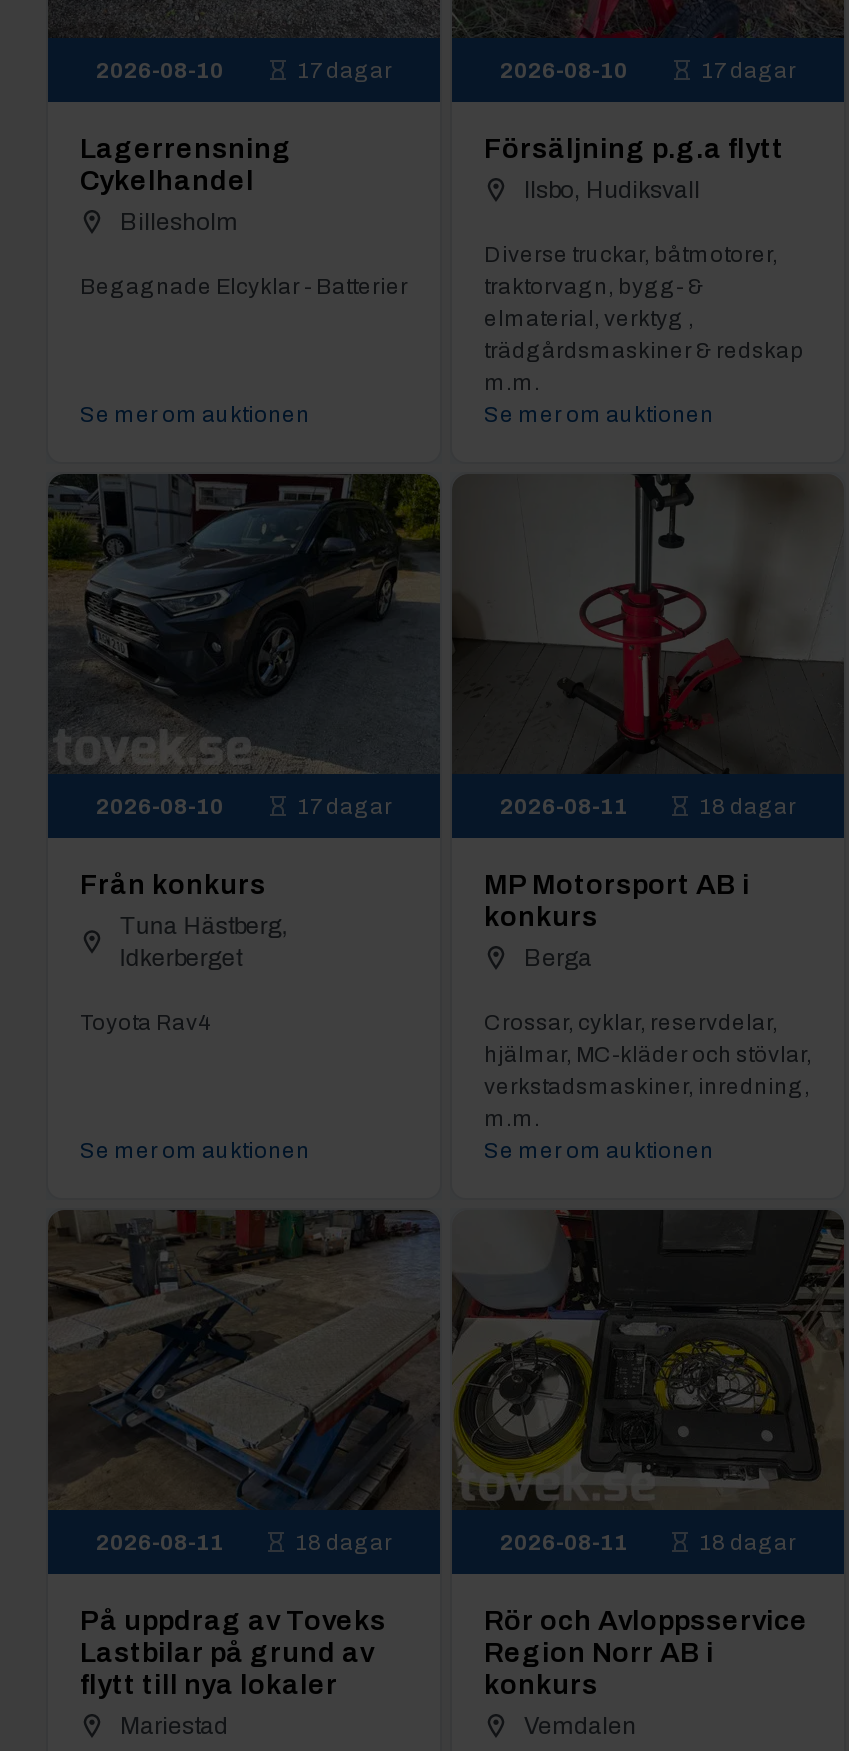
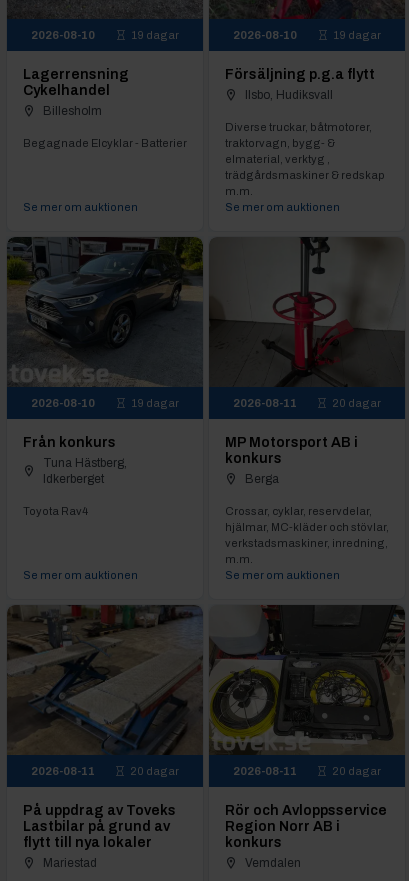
- 17 dagar
+ 19 dagar

- 17 dagar
+ 19 dagar

- 17 dagar
+ 19 dagar

- 18 dagar
+ 20 dagar

- 18 dagar
+ 20 dagar

- 18 dagar
+ 20 dagar
